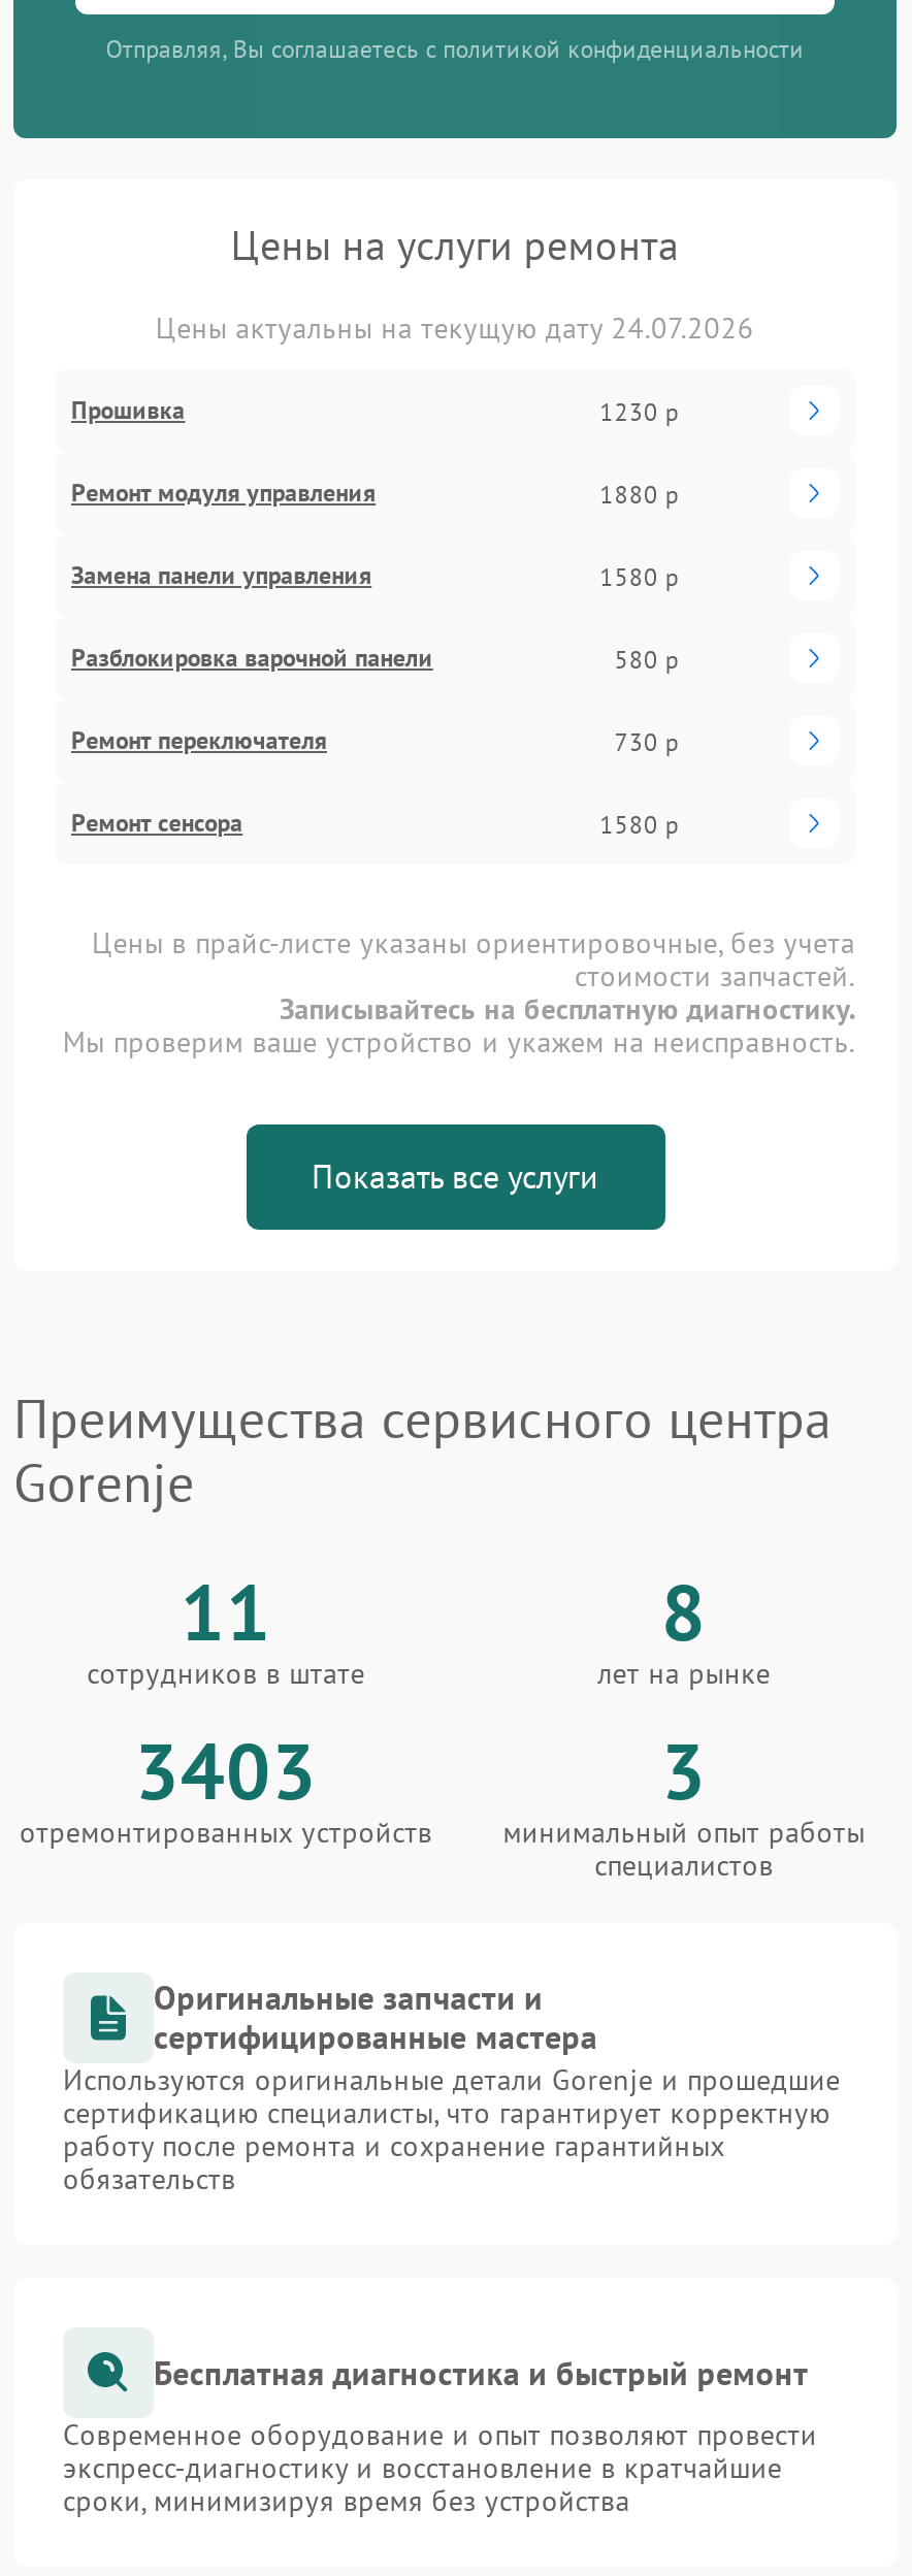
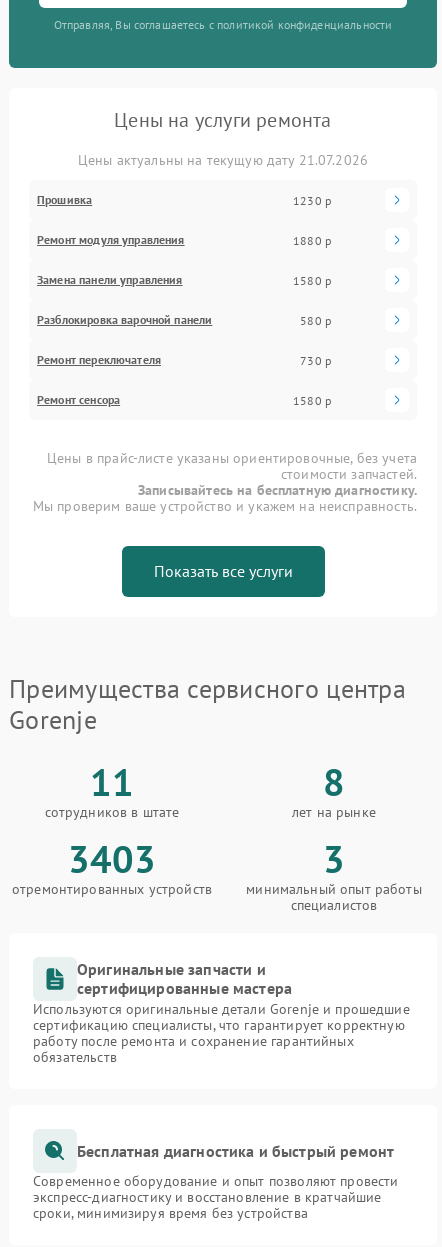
- Цены актуальны на текущую дату 24.07.2026
+ Цены актуальны на текущую дату 21.07.2026
